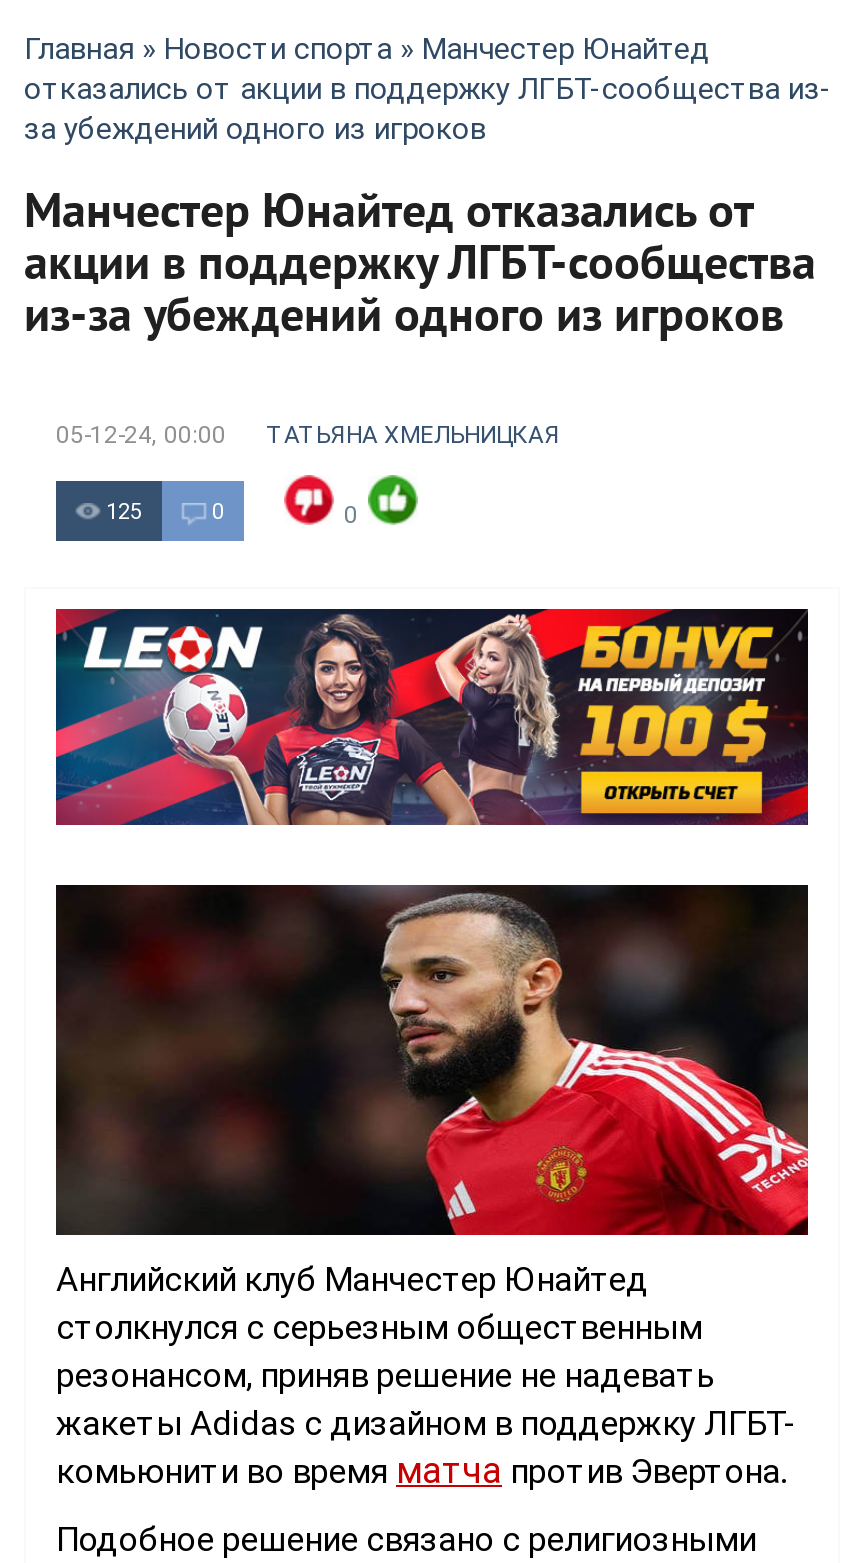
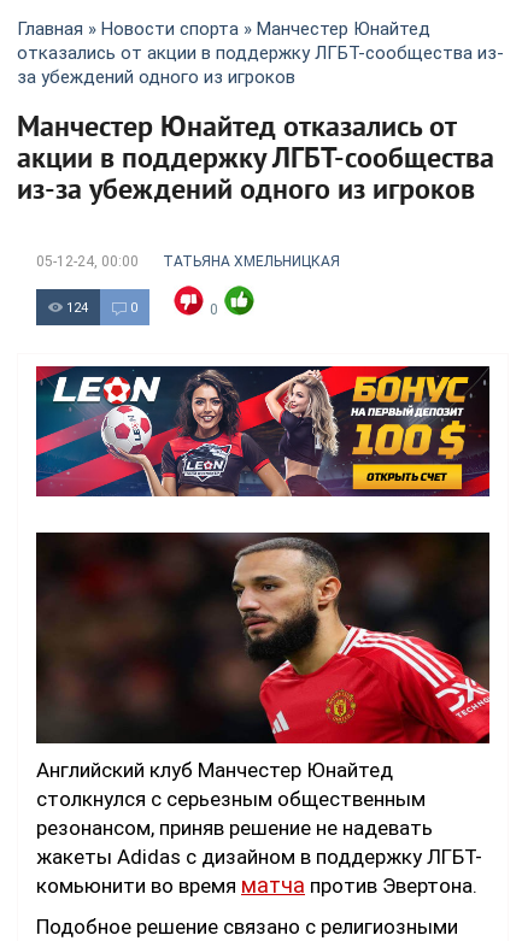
- 125
+ 124
